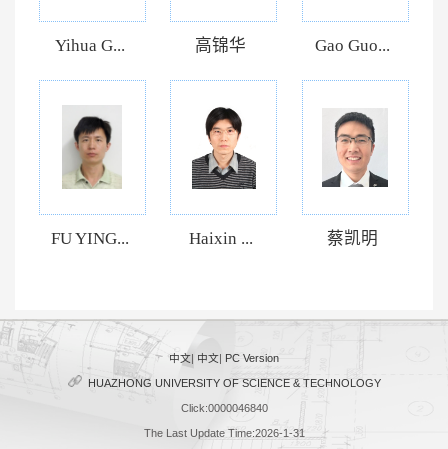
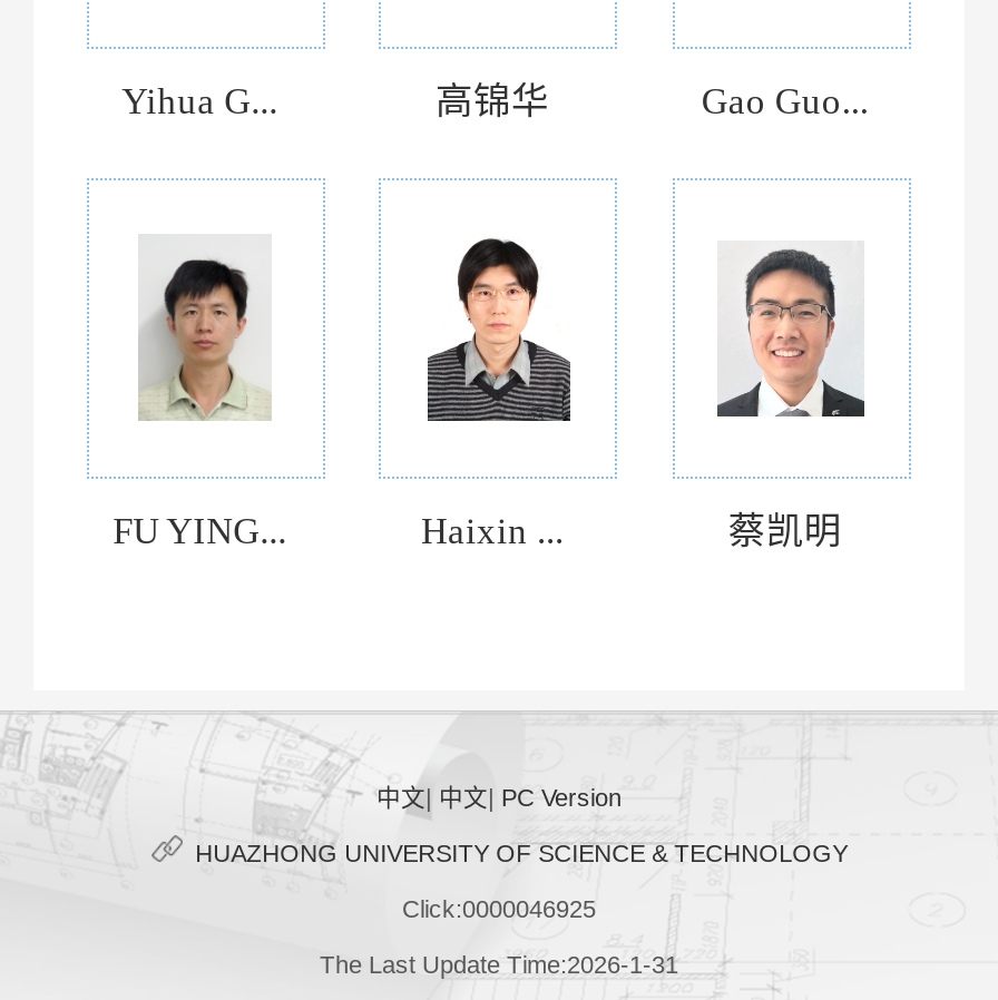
- Click:0000046840
+ Click:0000046925
